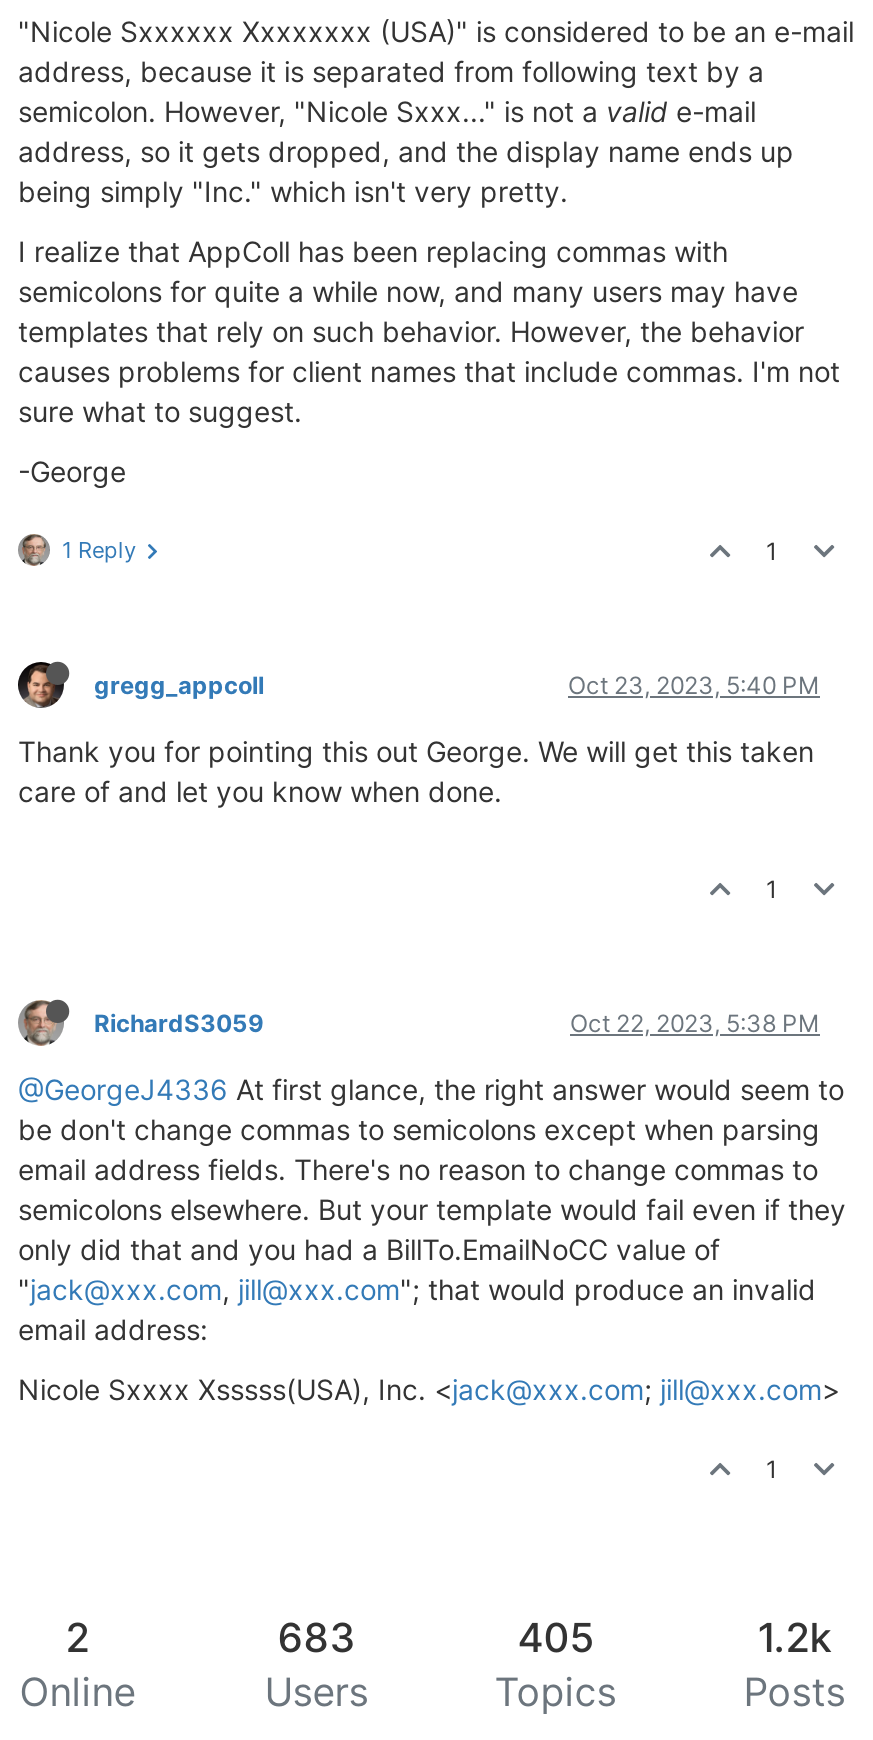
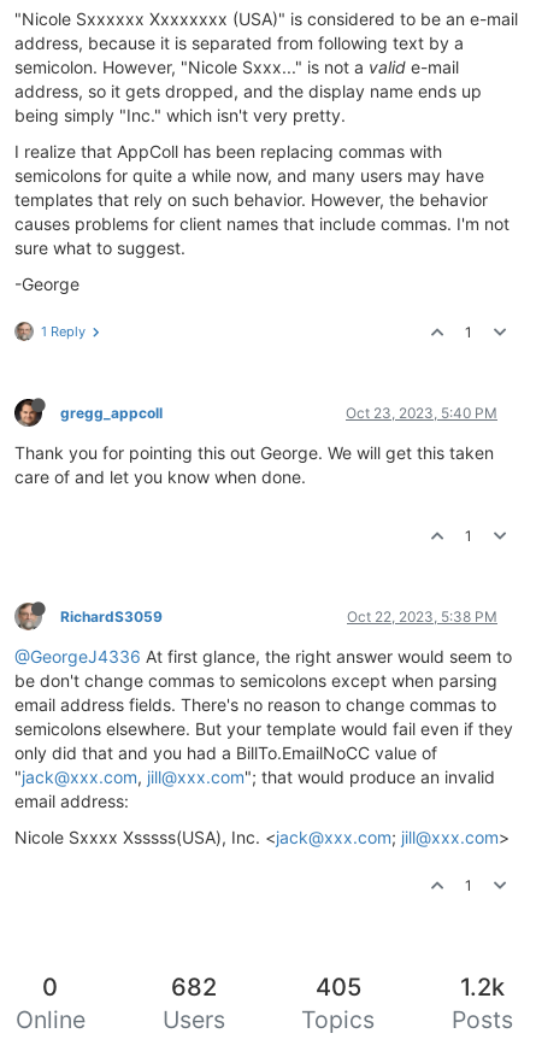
- 2
+ 0

- 683
+ 682
